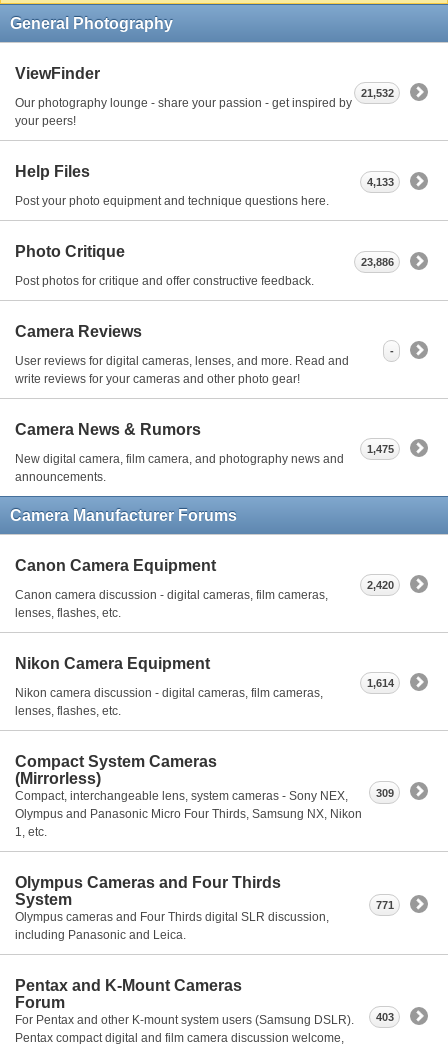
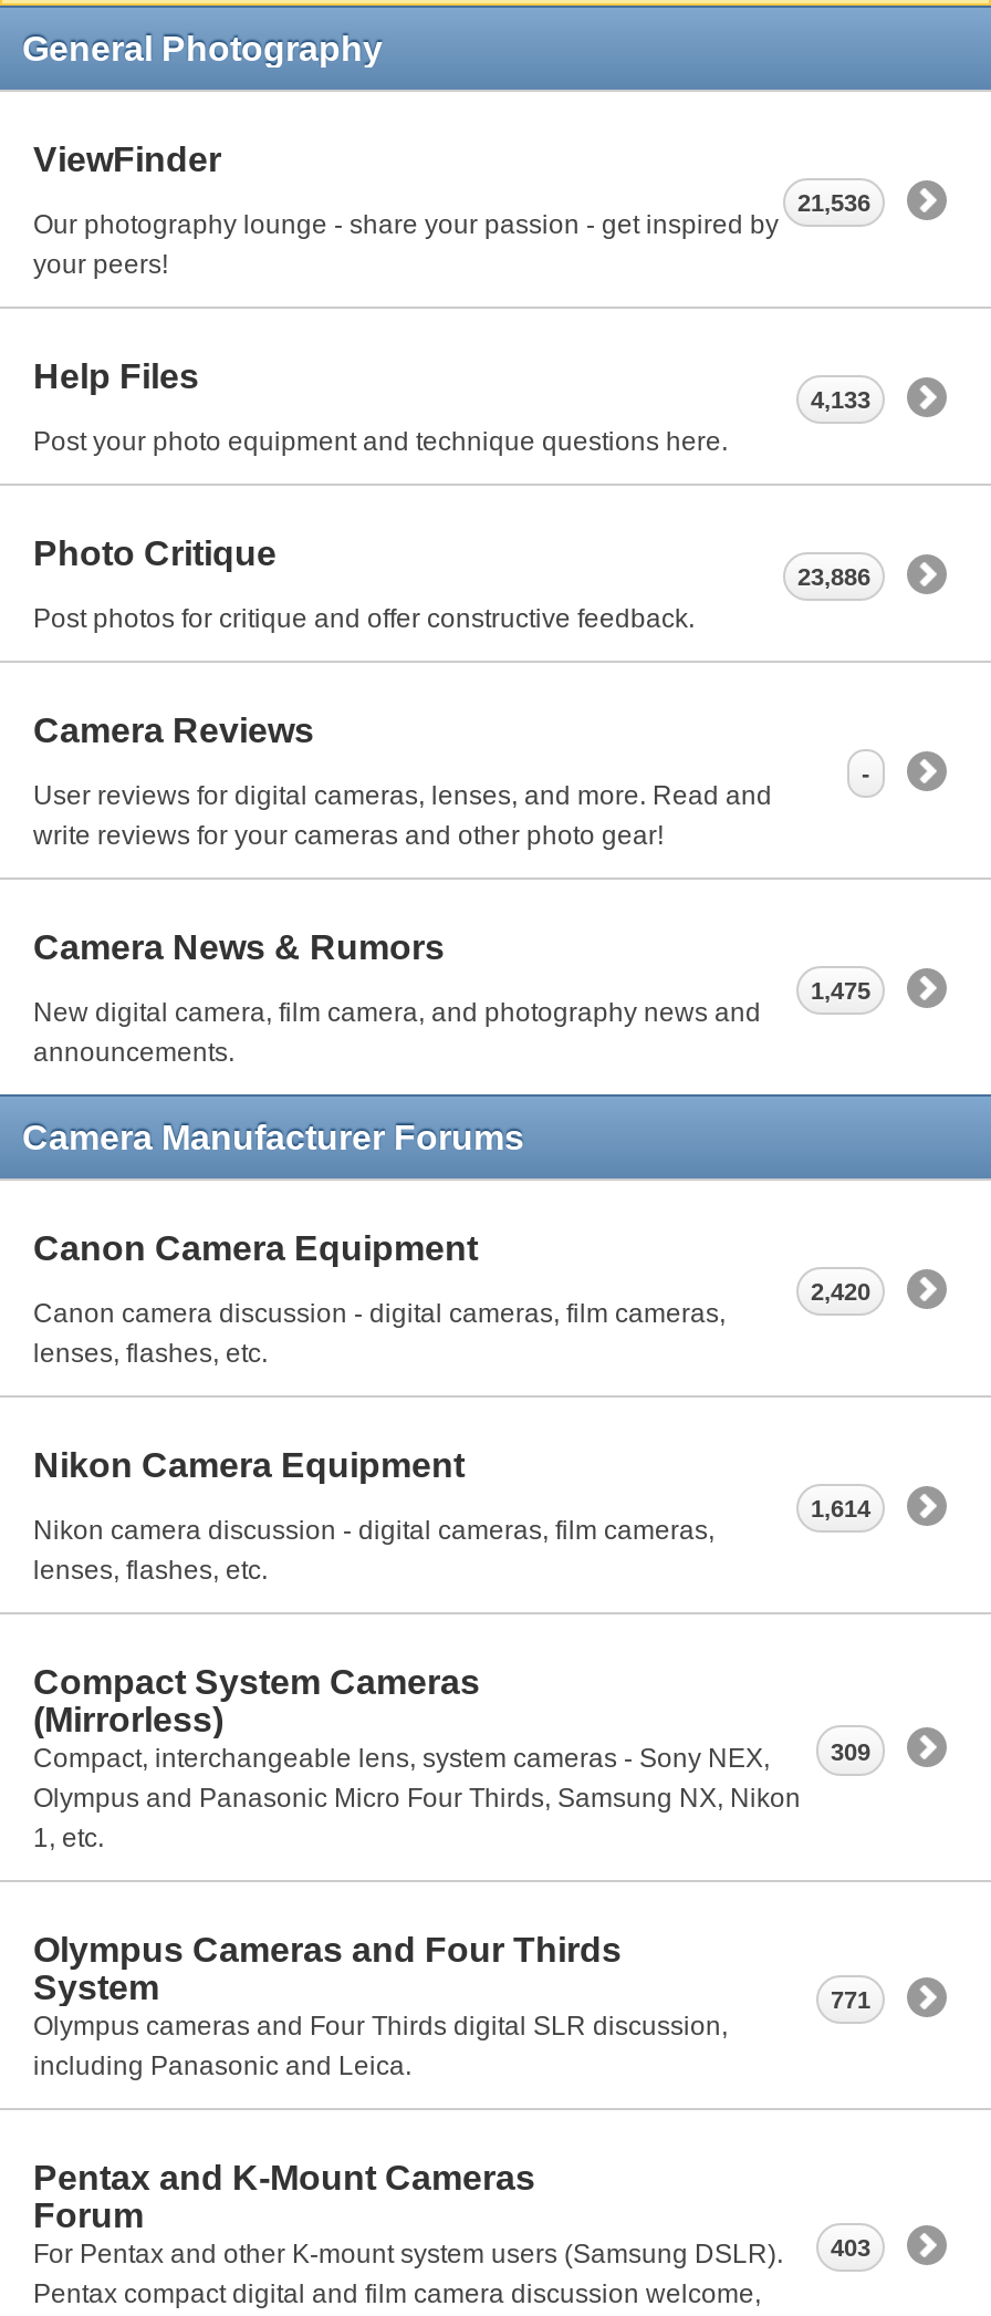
- 21,532
+ 21,536
